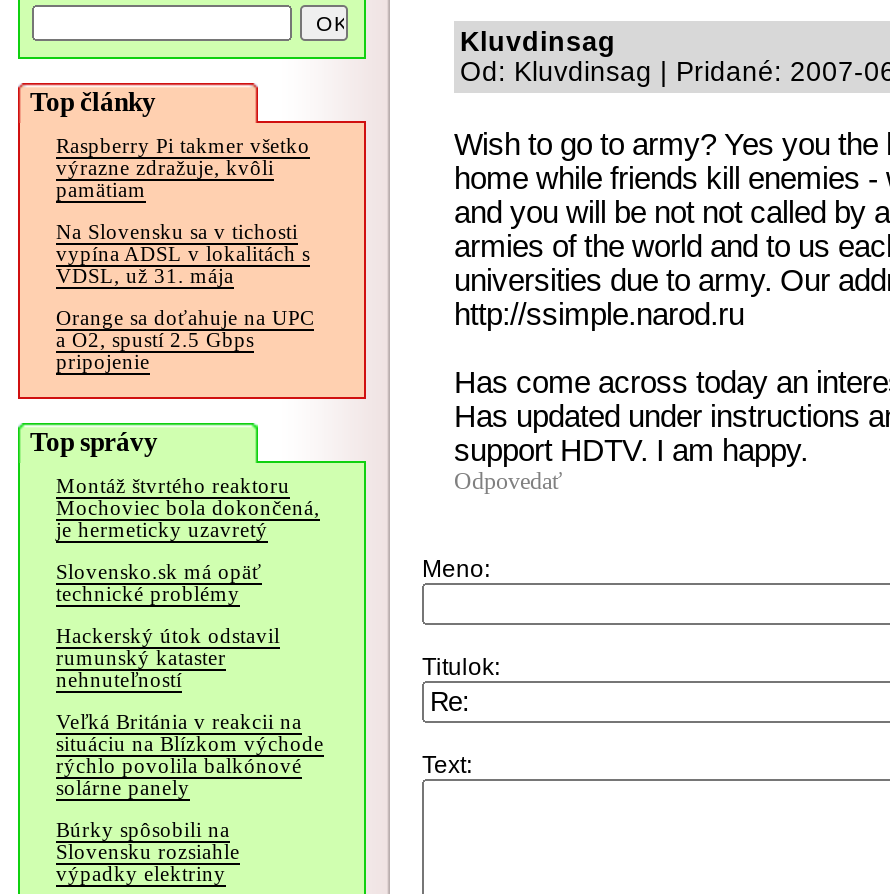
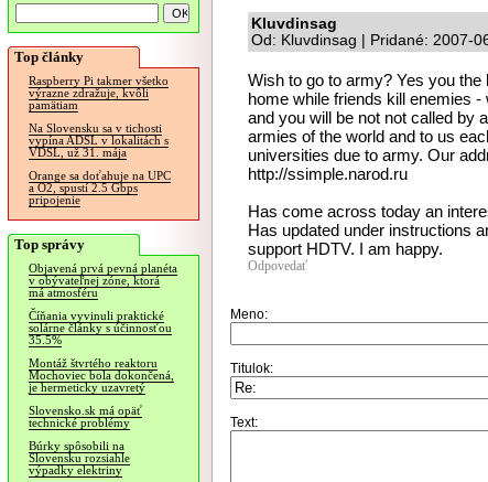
moved down: Montáž štvrtého reaktoru | Mochoviec bola dokončená, | je hermeticky uzavretý | Slovensko.sk má opäť | technické problémy

+ Objavená prvá pevná planéta
+ v obývateľnej zóne, ktorá
+ má atmosféru
+ Číňania vyvinuli praktické
+ solárne články s účinnosťou
+ 35.5%

- Hackerský útok odstavil
- rumunský kataster
- nehnuteľností
- Veľká Británia v reakcii na
- situáciu na Blízkom východe
- rýchlo povolila balkónové
- solárne panely
